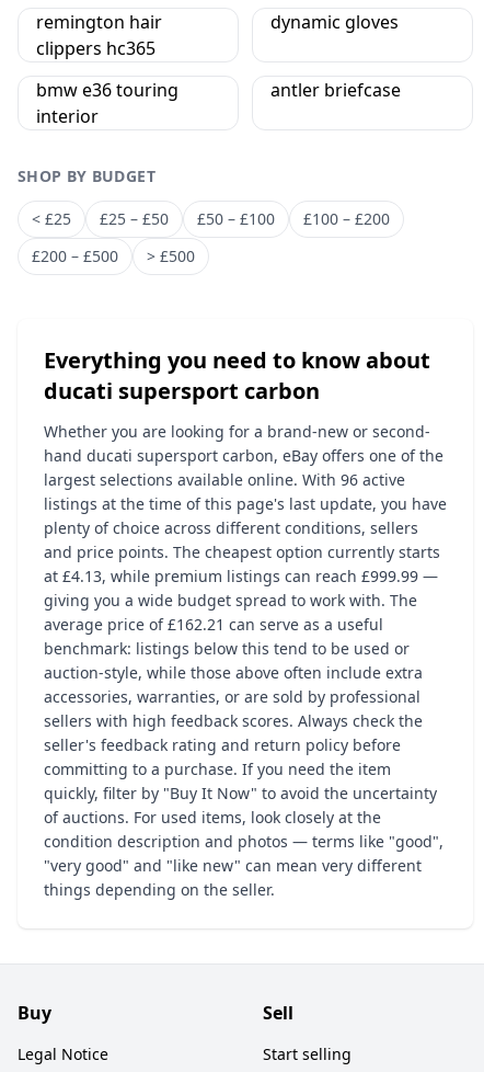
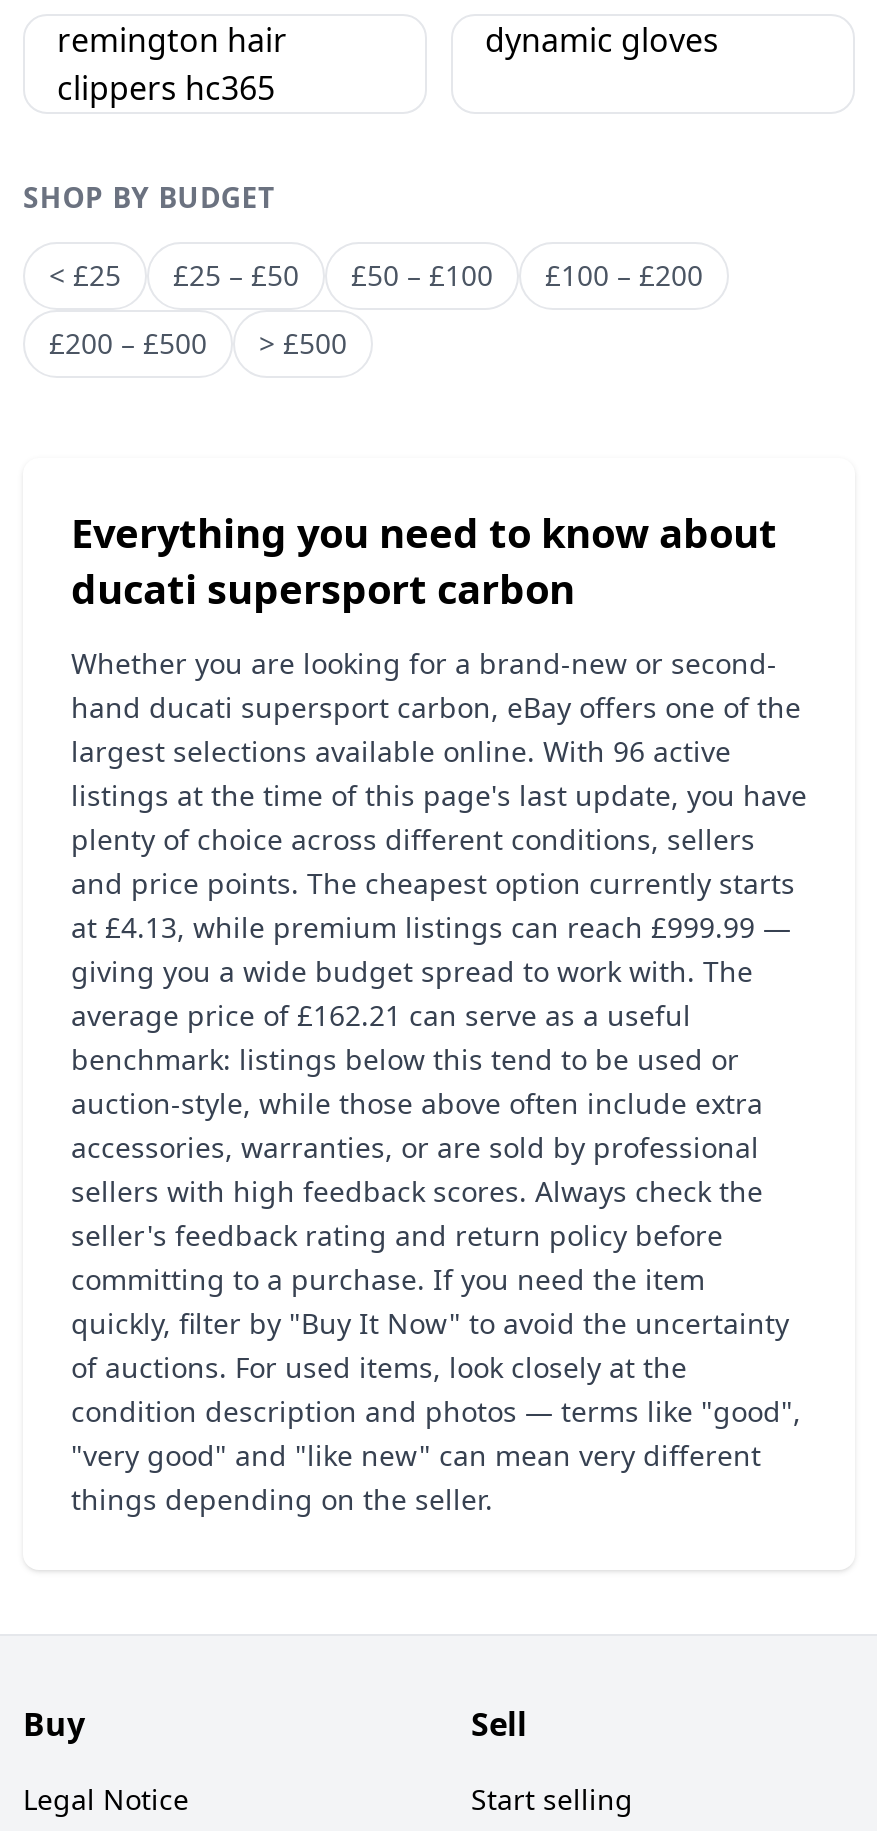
- bmw e36 touring
- interior

- antler briefcase
